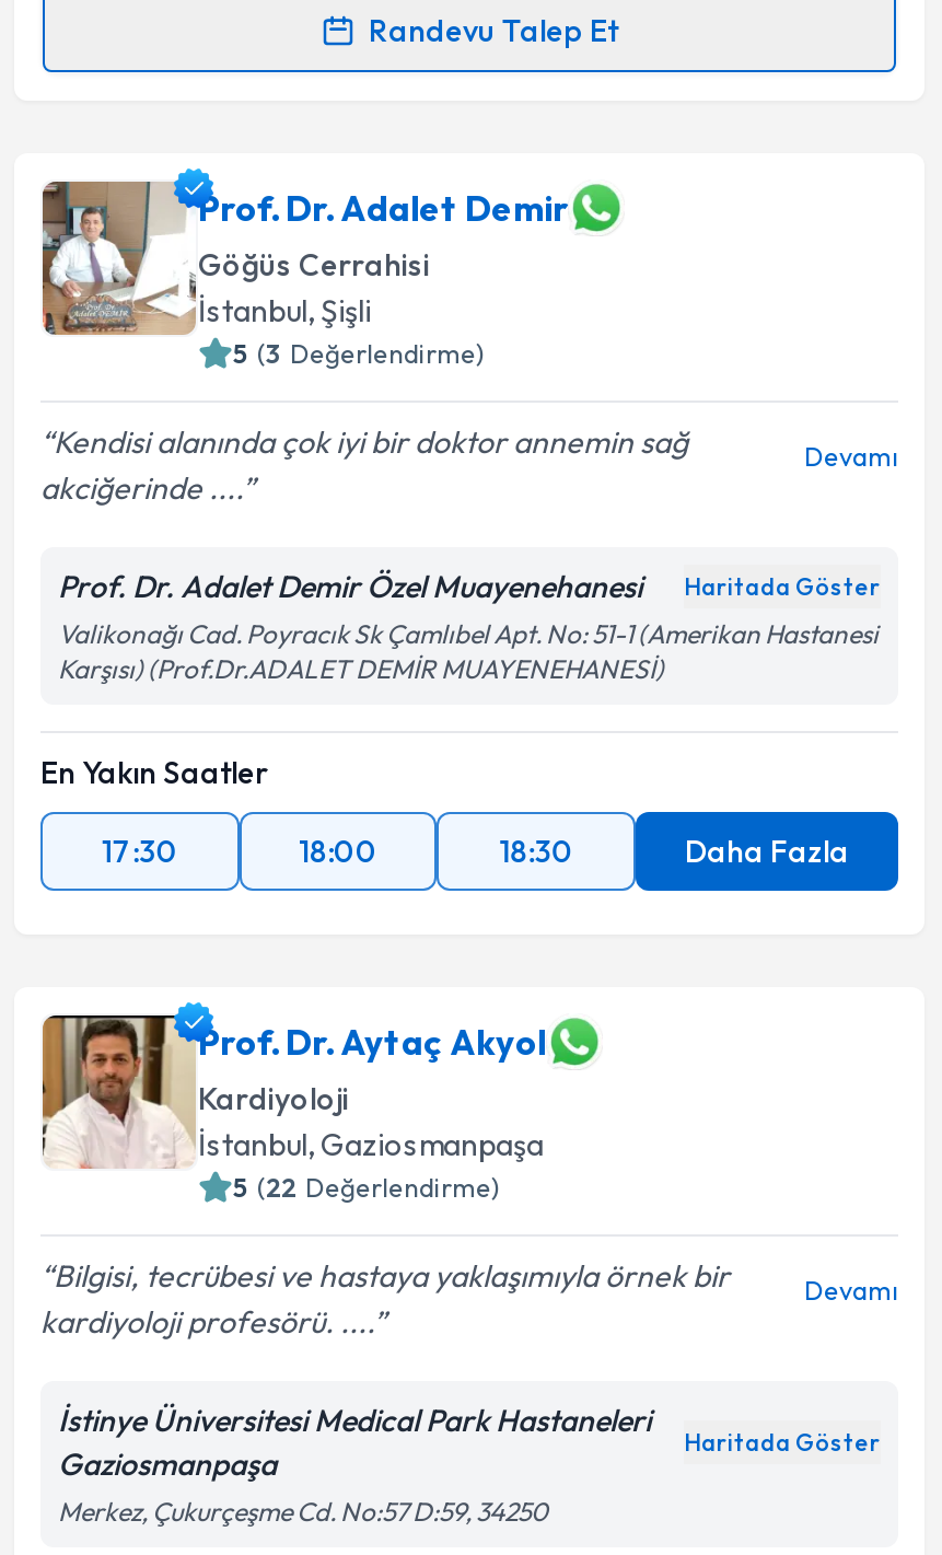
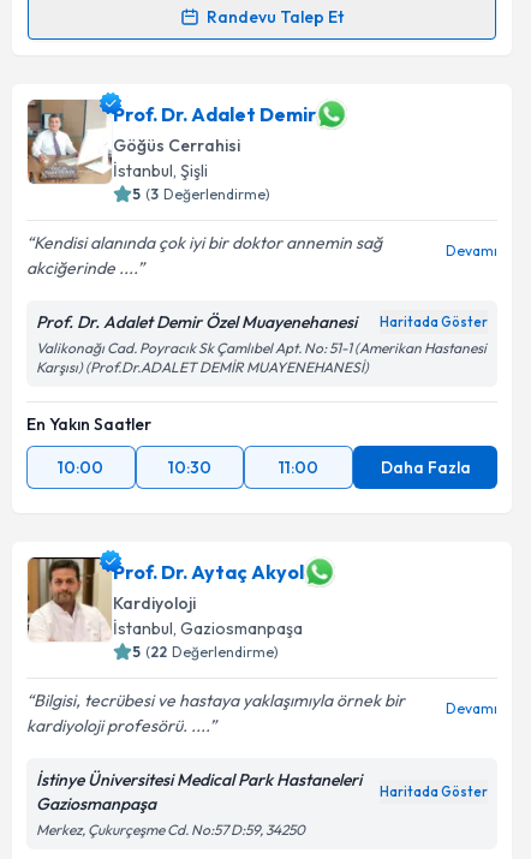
- 17:30
+ 10:00

- 18:00
+ 10:30

- 18:30
+ 11:00
